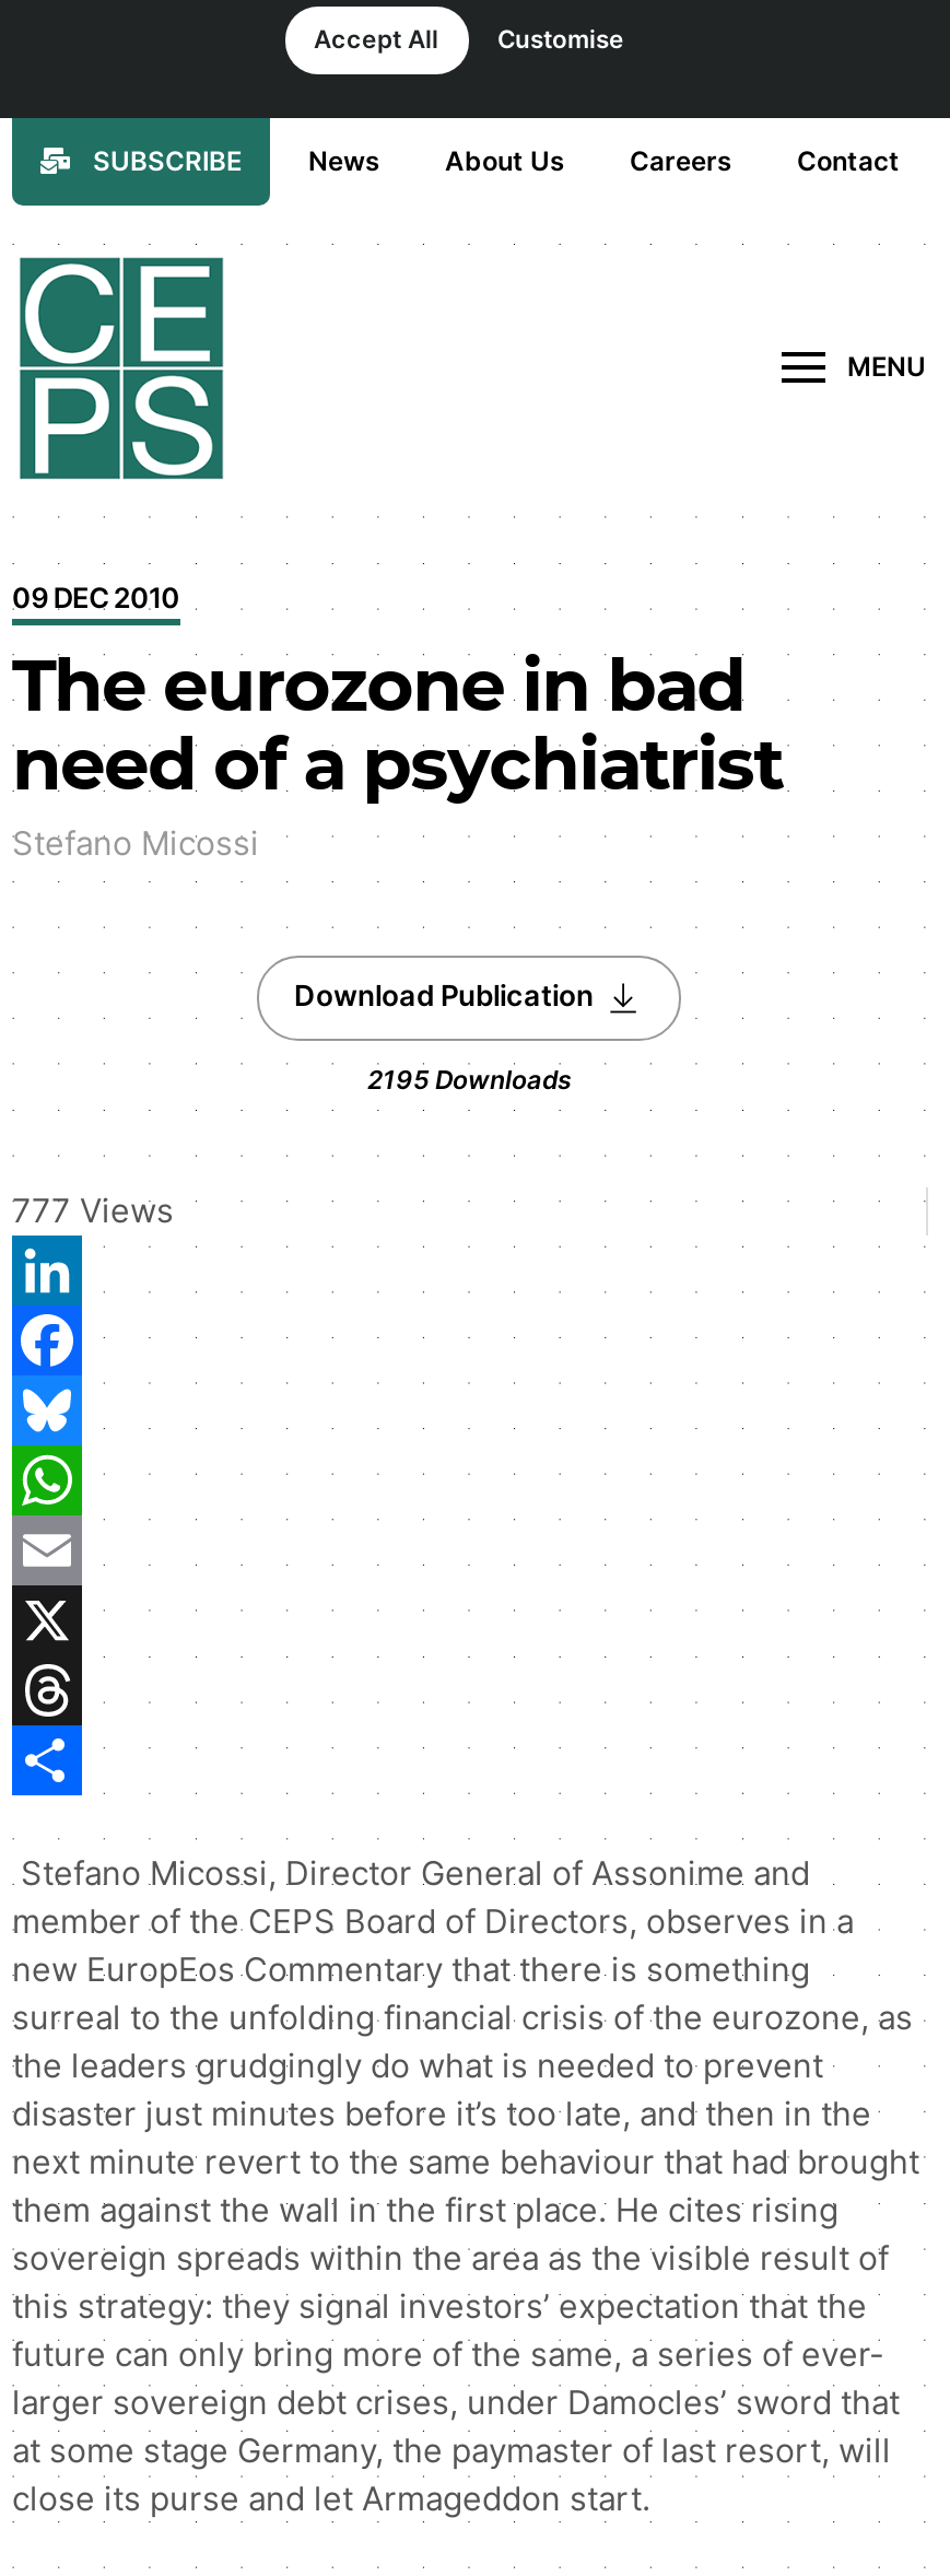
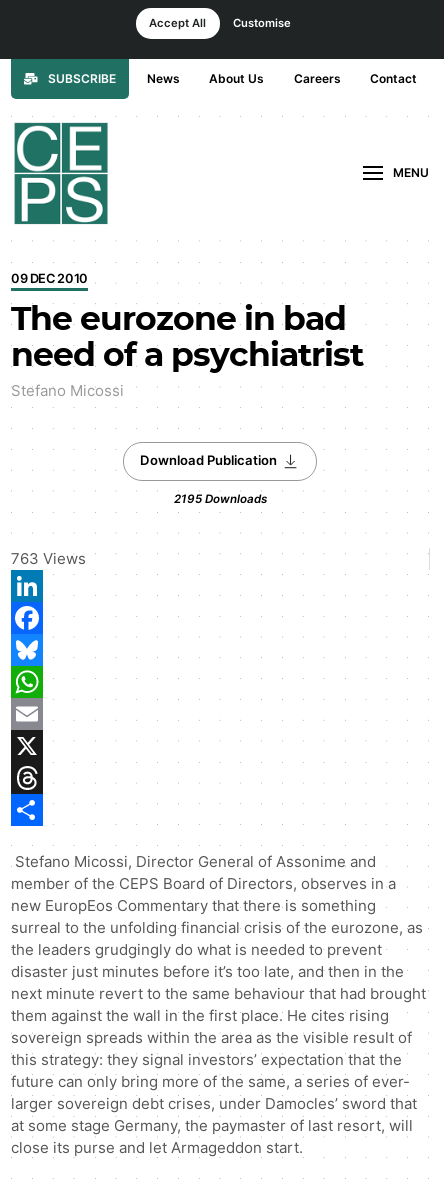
- 777 Views
+ 763 Views
